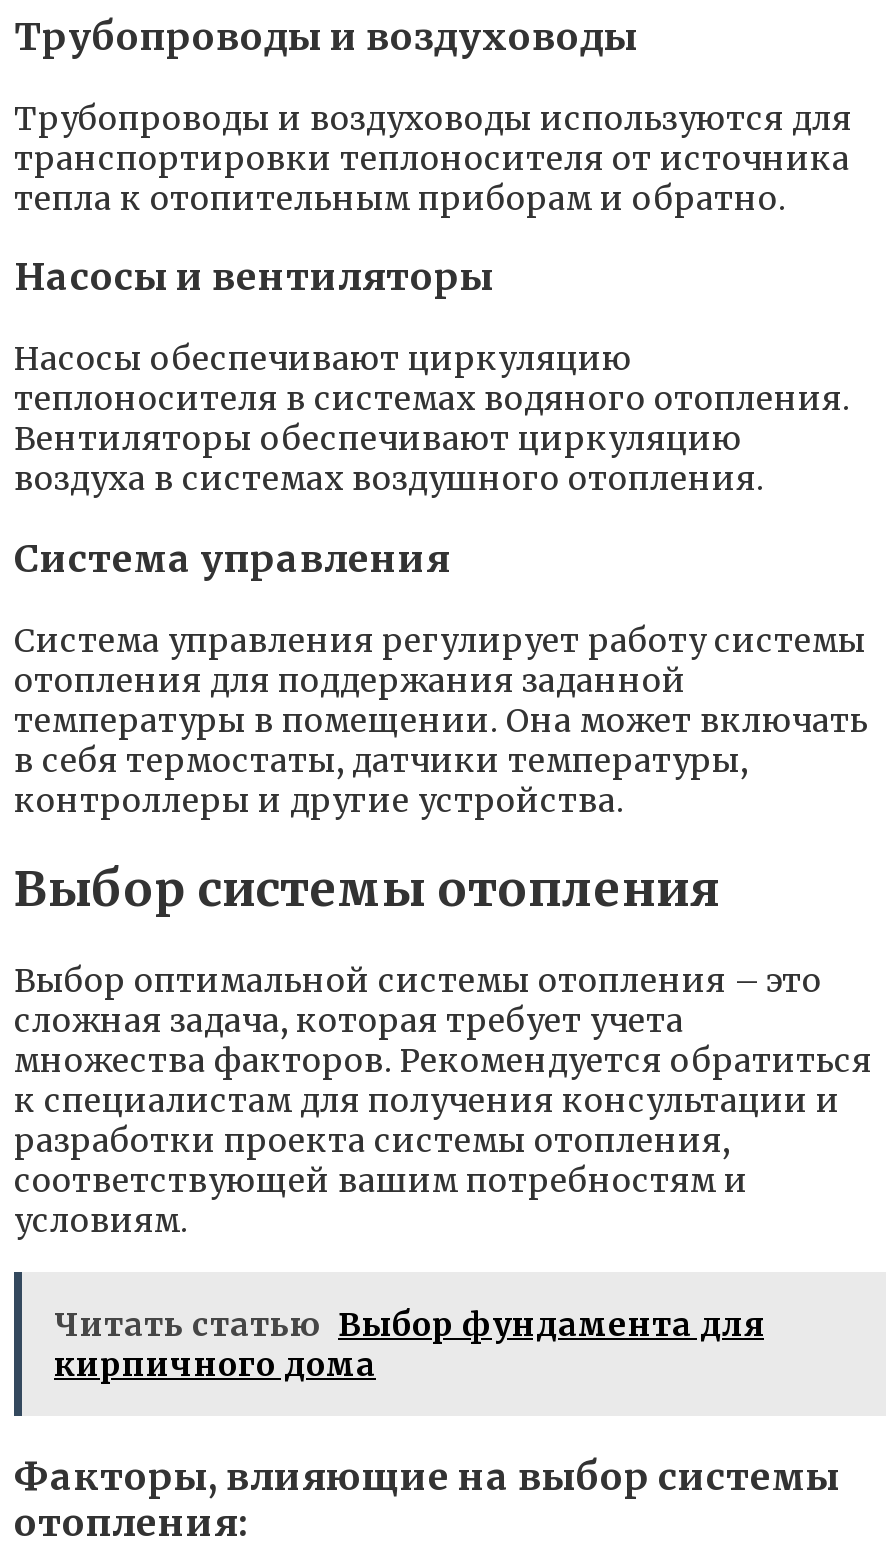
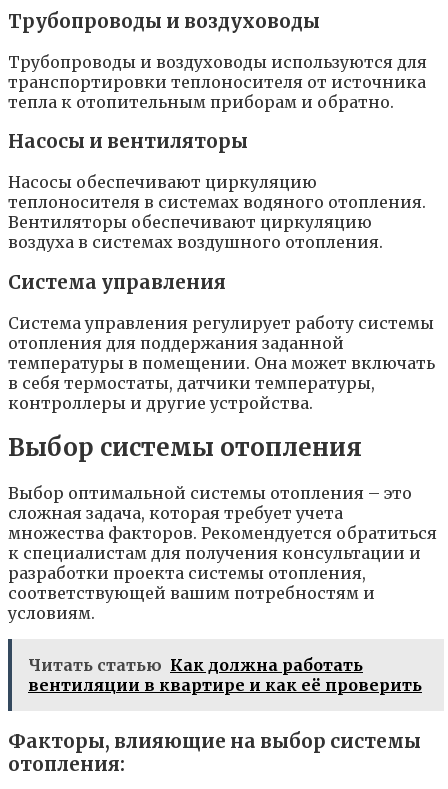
- Читать статью Выбор фундамента для
- кирпичного дома
+ Читать статью Как должна работать
+ вентиляции в квартире и как её проверить
